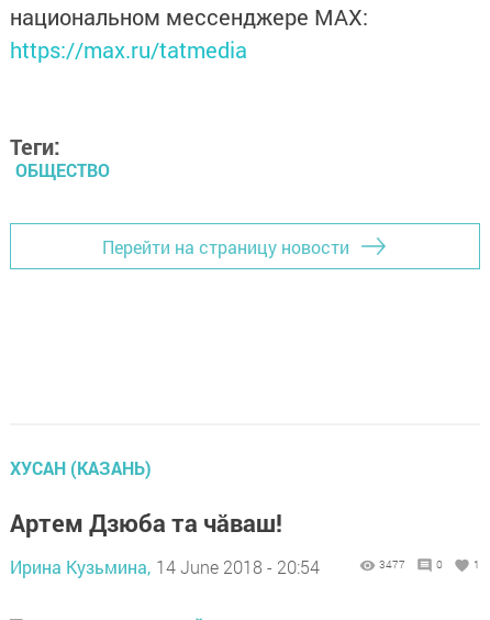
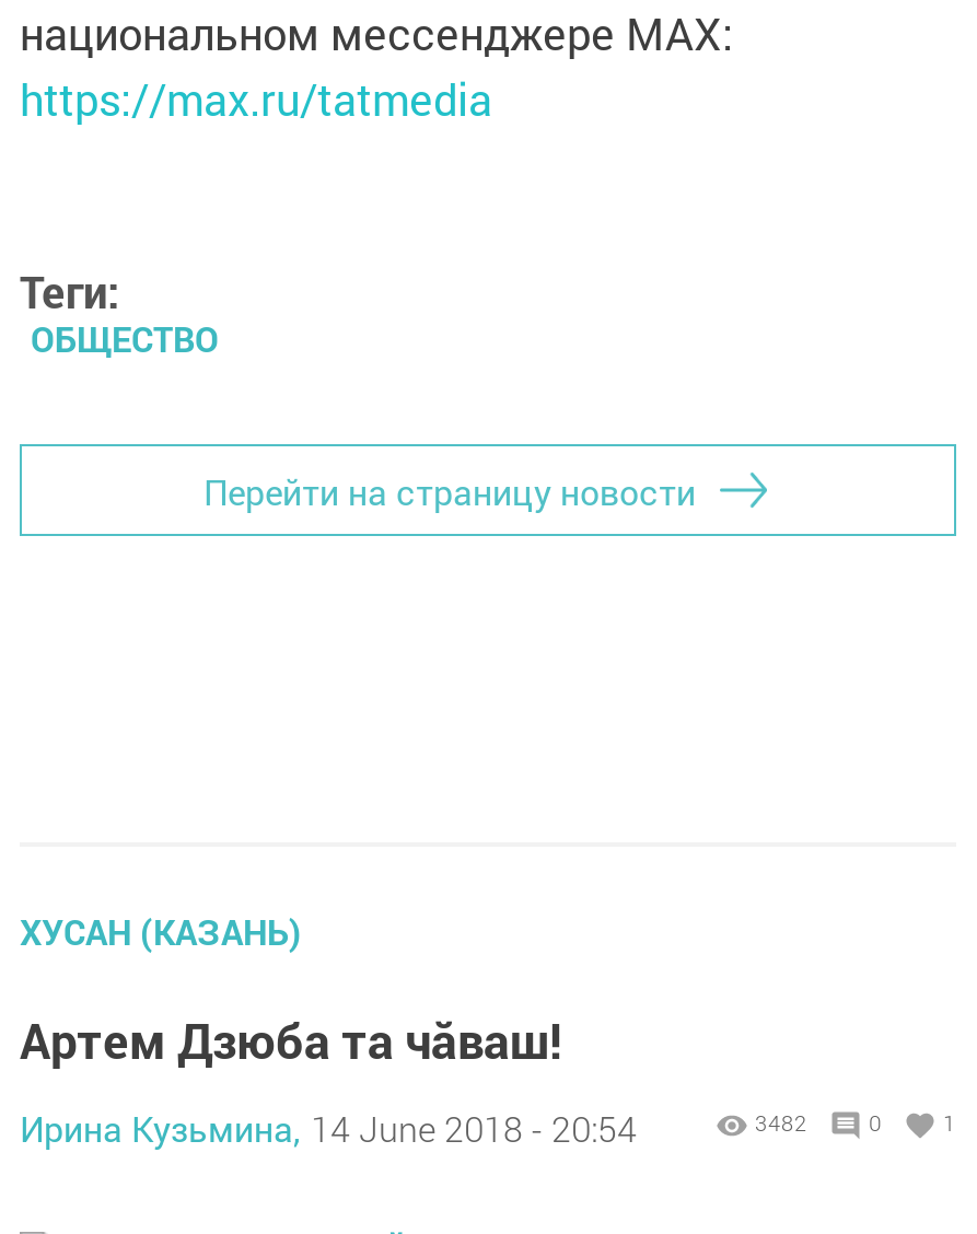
- 3477
+ 3482
